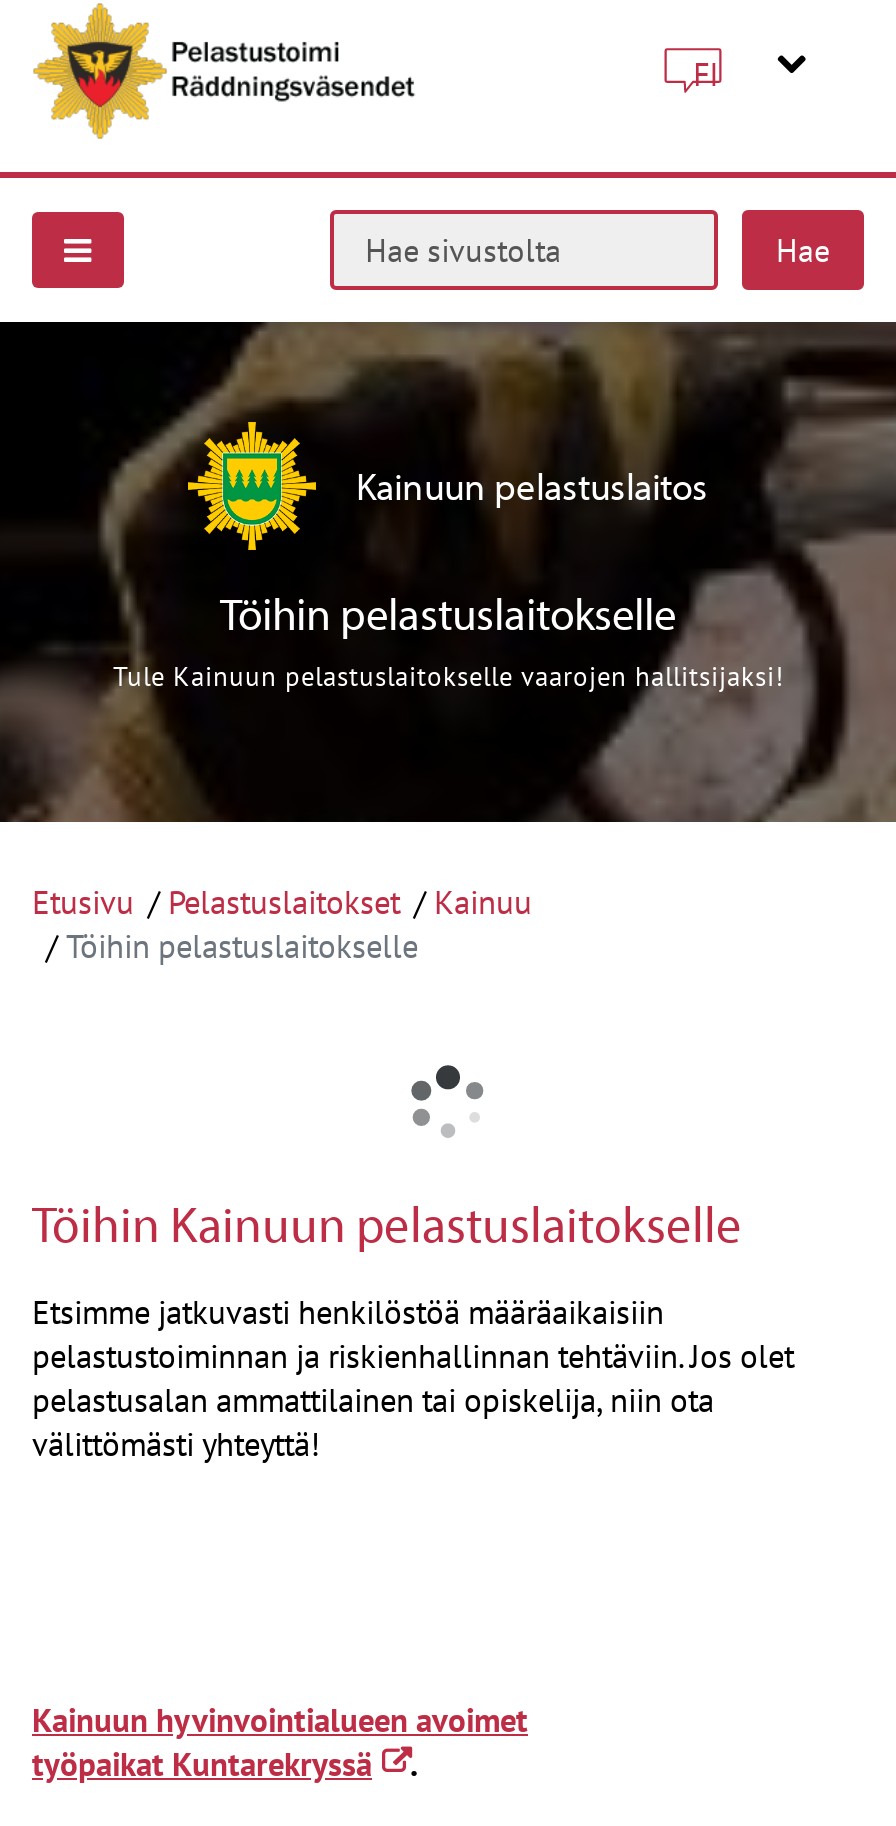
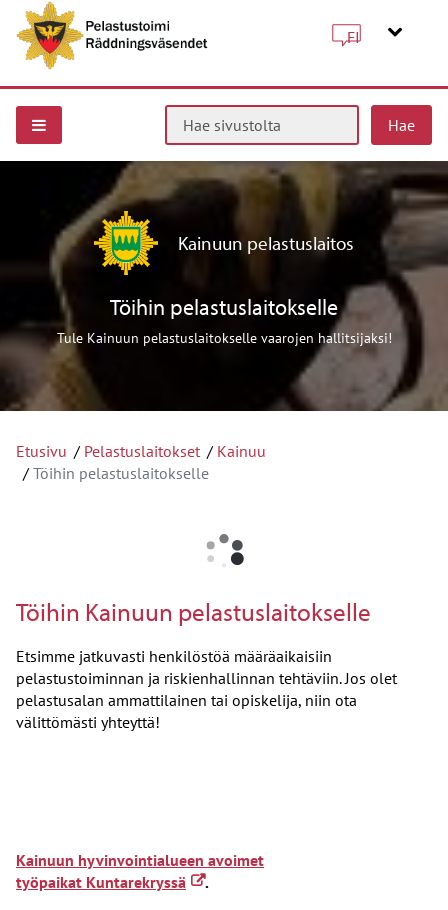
- [image]
+ [image]
